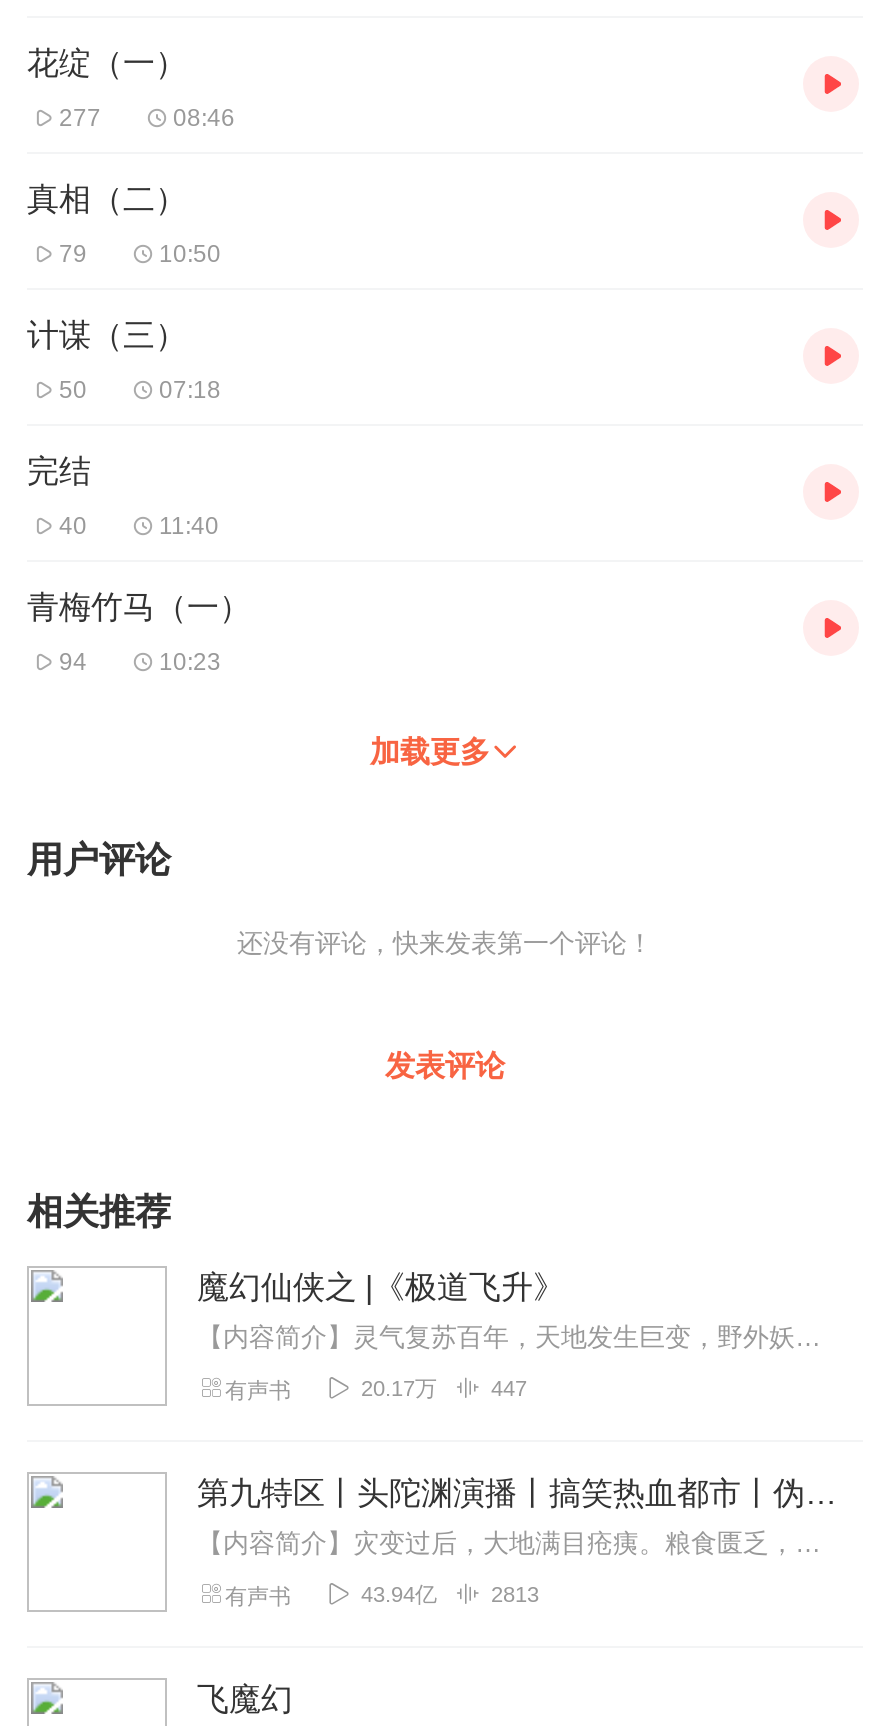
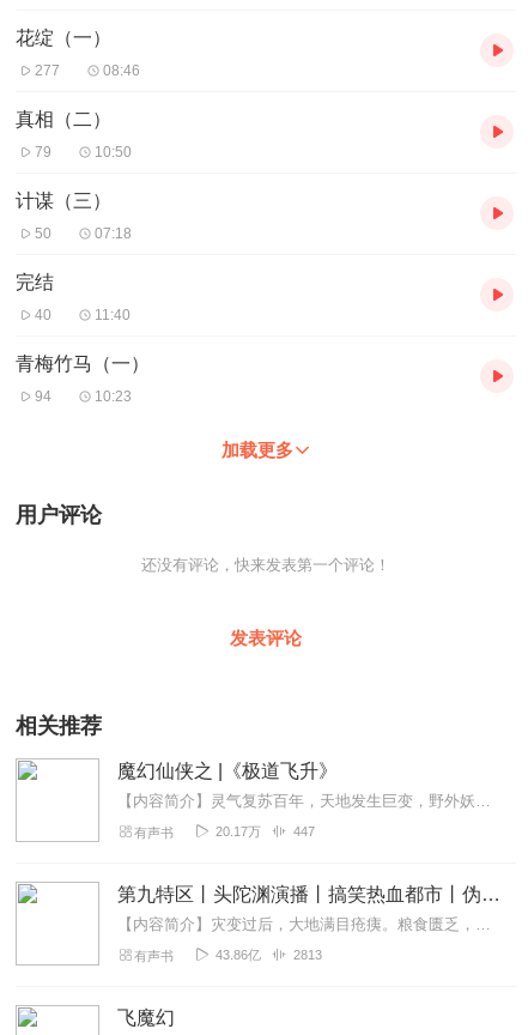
- 43.94亿
+ 43.86亿
